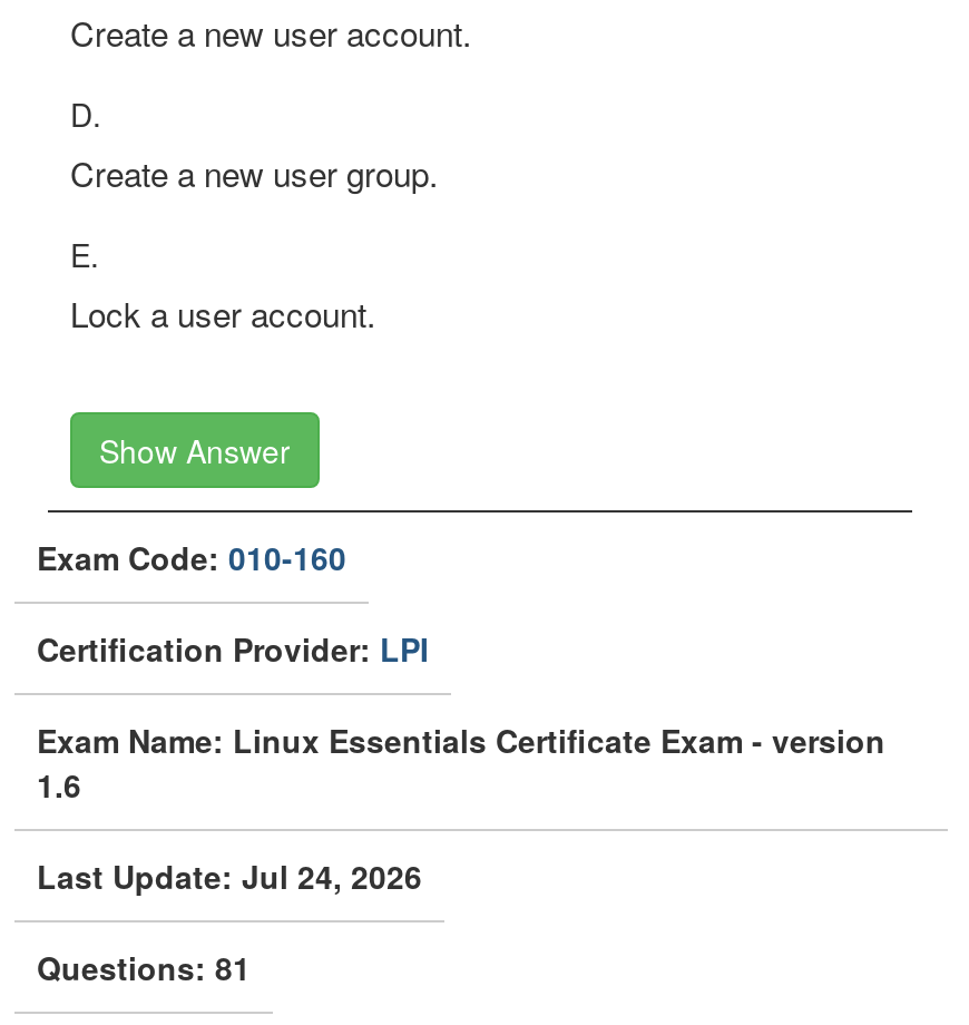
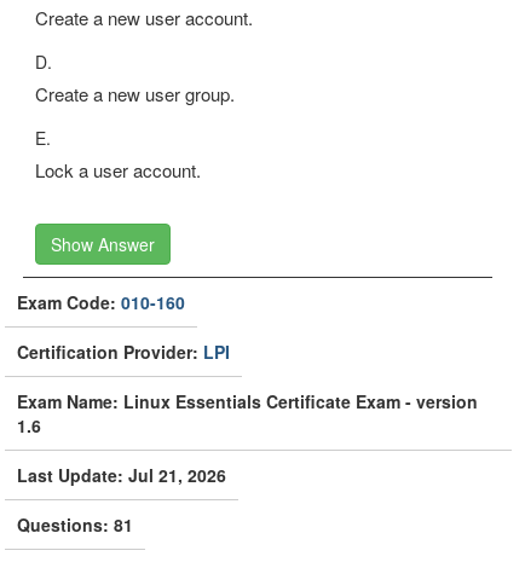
- Last Update: Jul 24, 2026
+ Last Update: Jul 21, 2026
